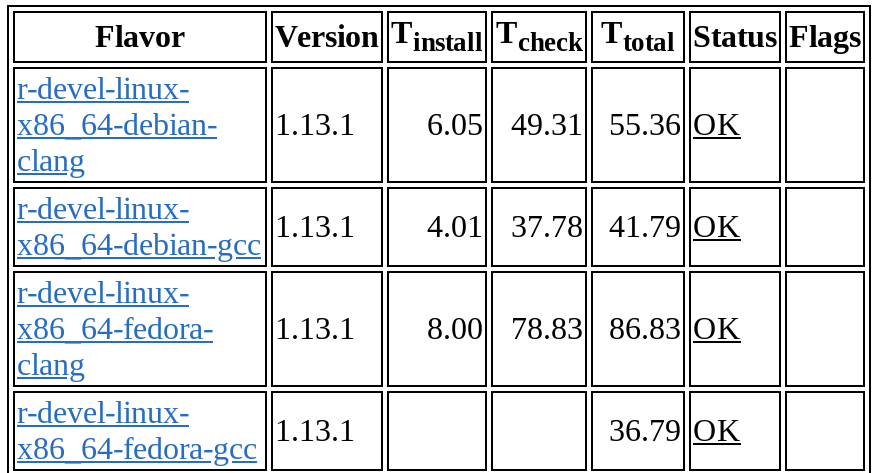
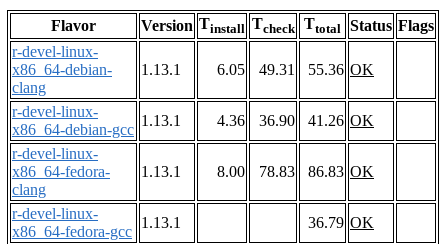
- 4.01
+ 4.36

- 37.78
+ 36.90

- 41.79 OK
+ 41.26 OK
